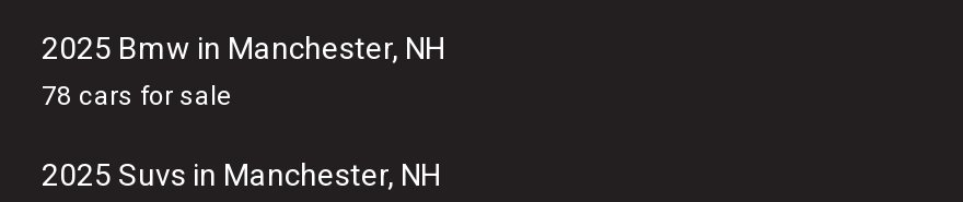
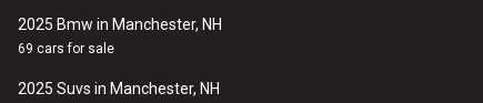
- 78 cars for sale
+ 69 cars for sale
